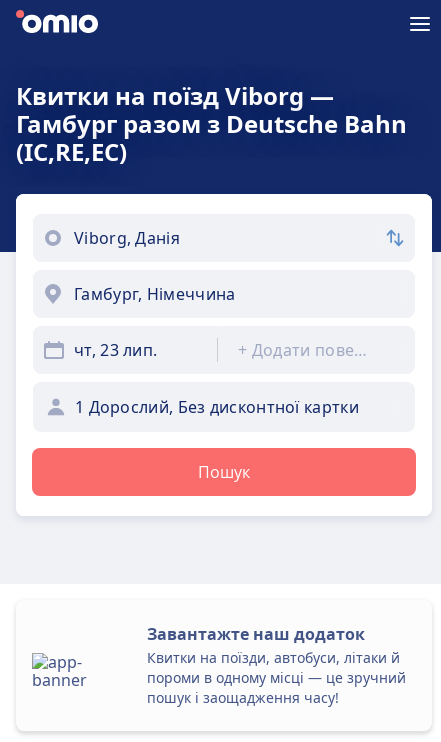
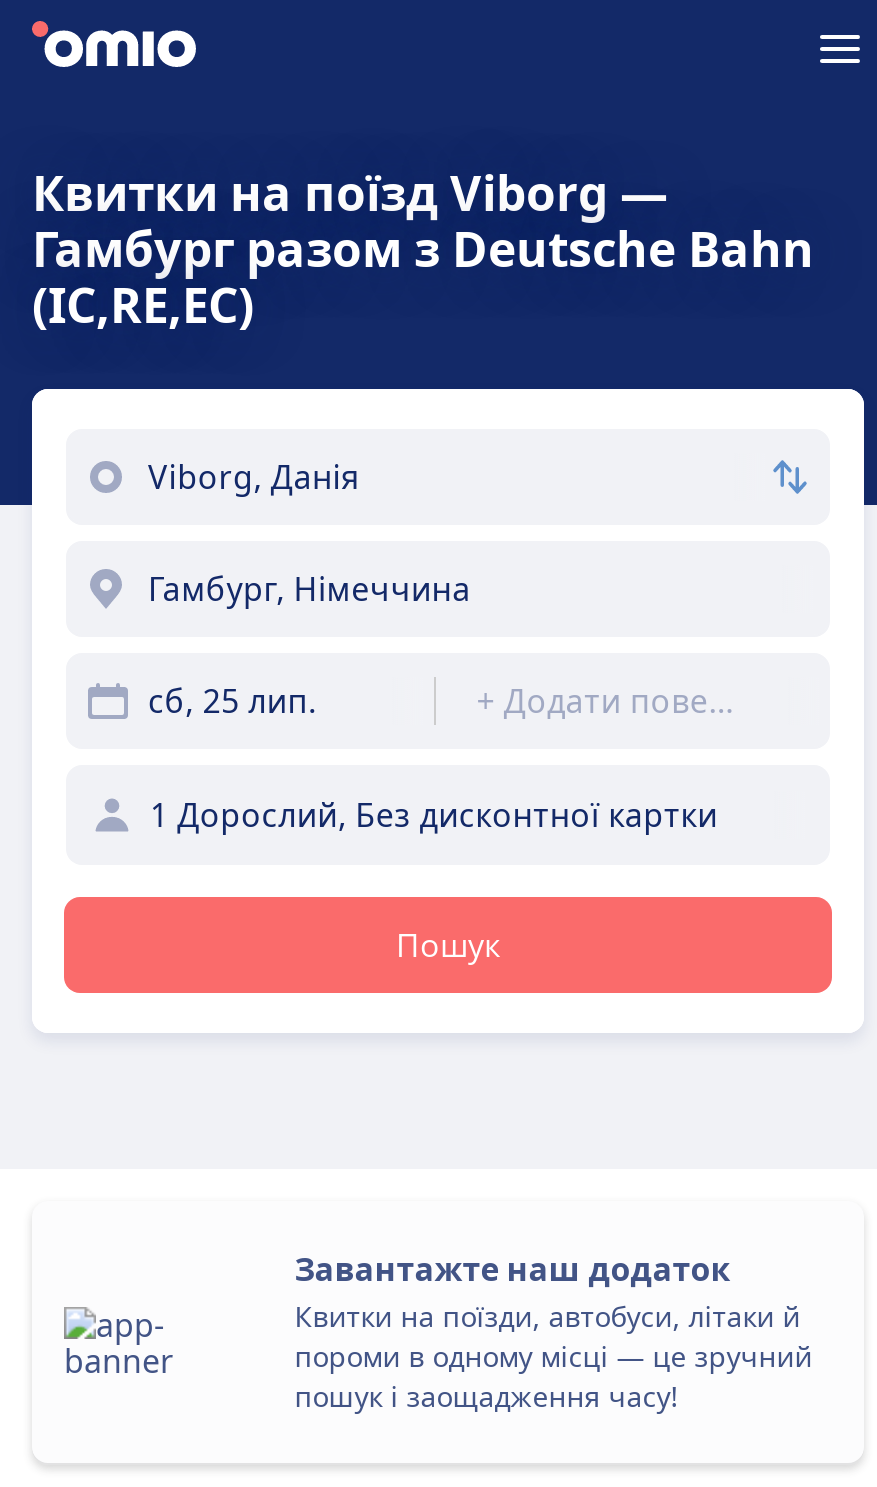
- чт, 23 лип.
+ сб, 25 лип.
